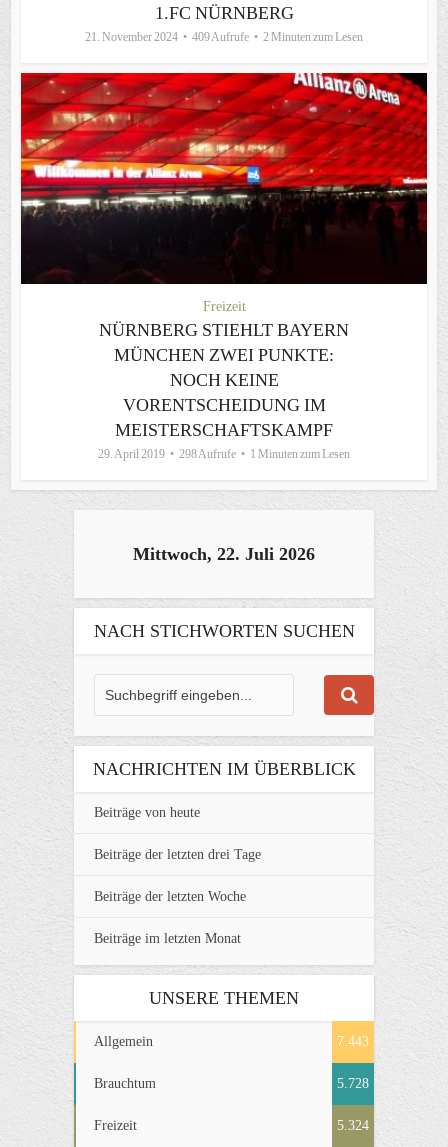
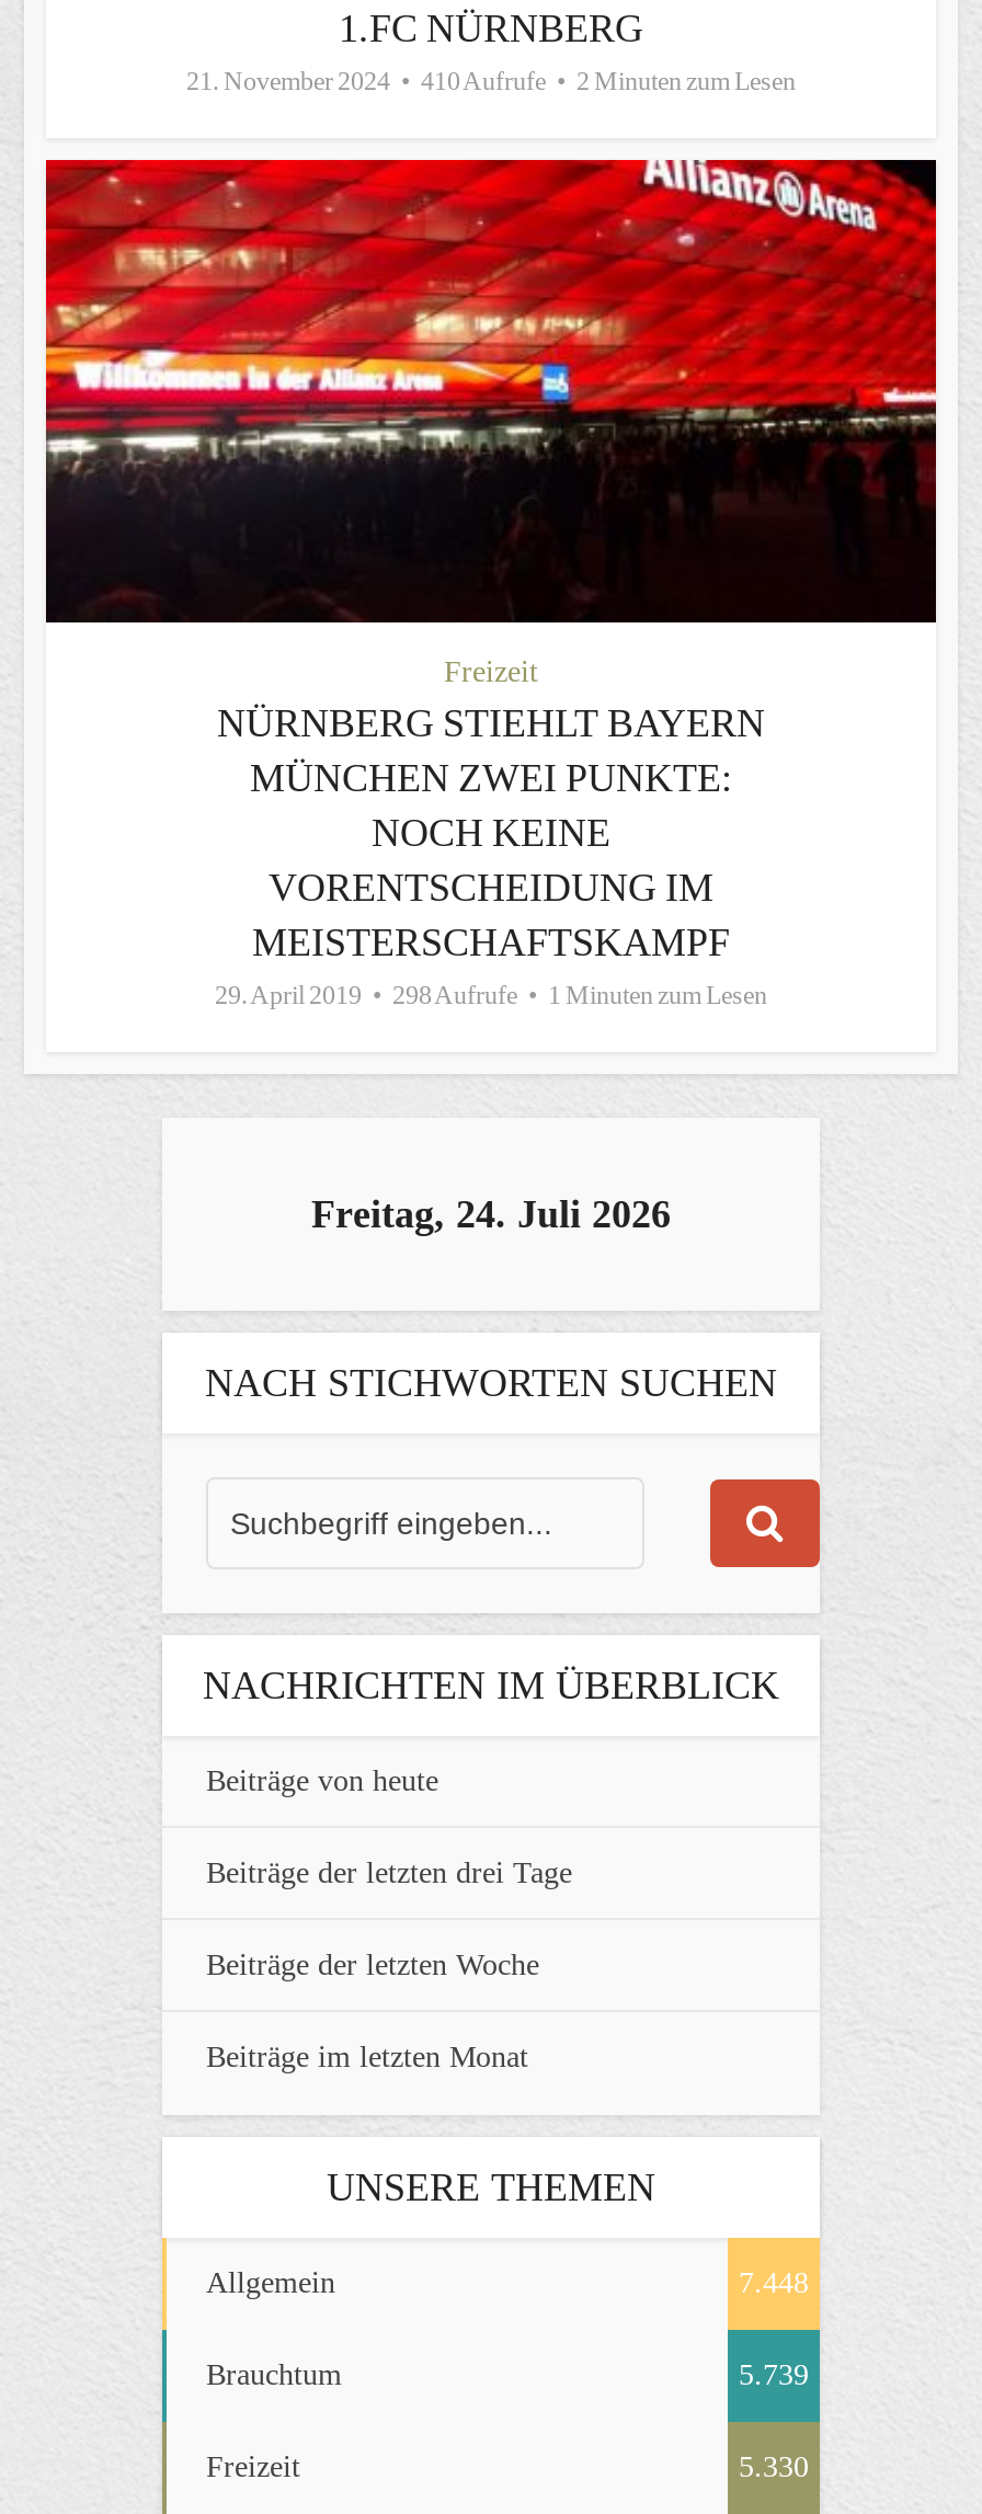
- 21. November 2024 409 Aufrufe 2 Minuten zum Lesen
+ 21. November 2024 410 Aufrufe 2 Minuten zum Lesen

- Mittwoch, 22. Juli 2026
+ Freitag, 24. Juli 2026

- 7.443
+ 7.448

- 5.728
+ 5.739

- 5.324
+ 5.330
